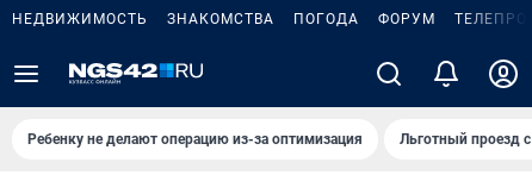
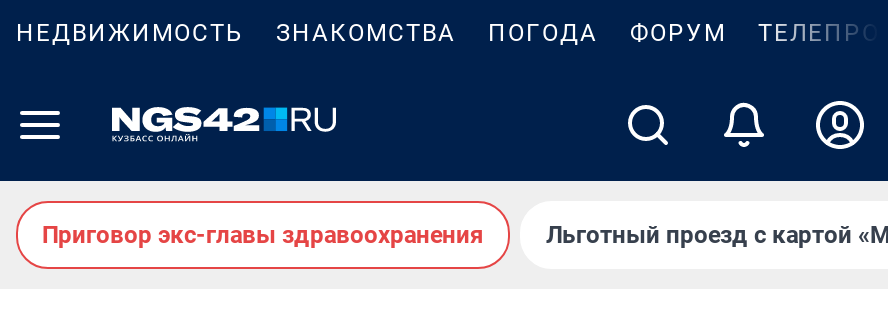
- Ребенку не делают операцию из-за оптимизация
+ Приговор экс-главы здравоохранения
